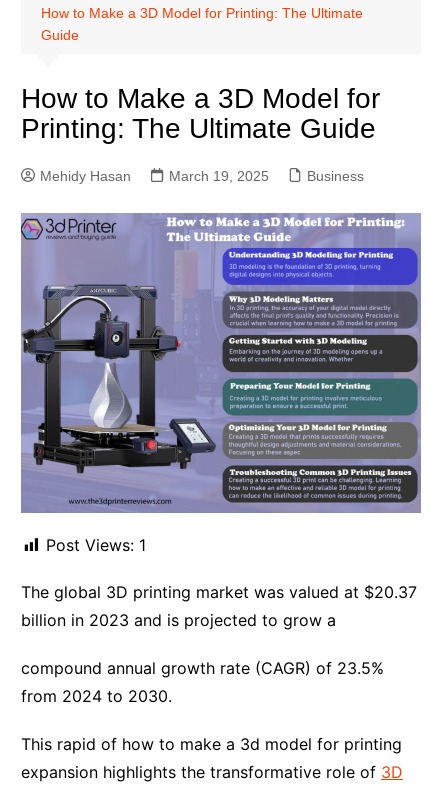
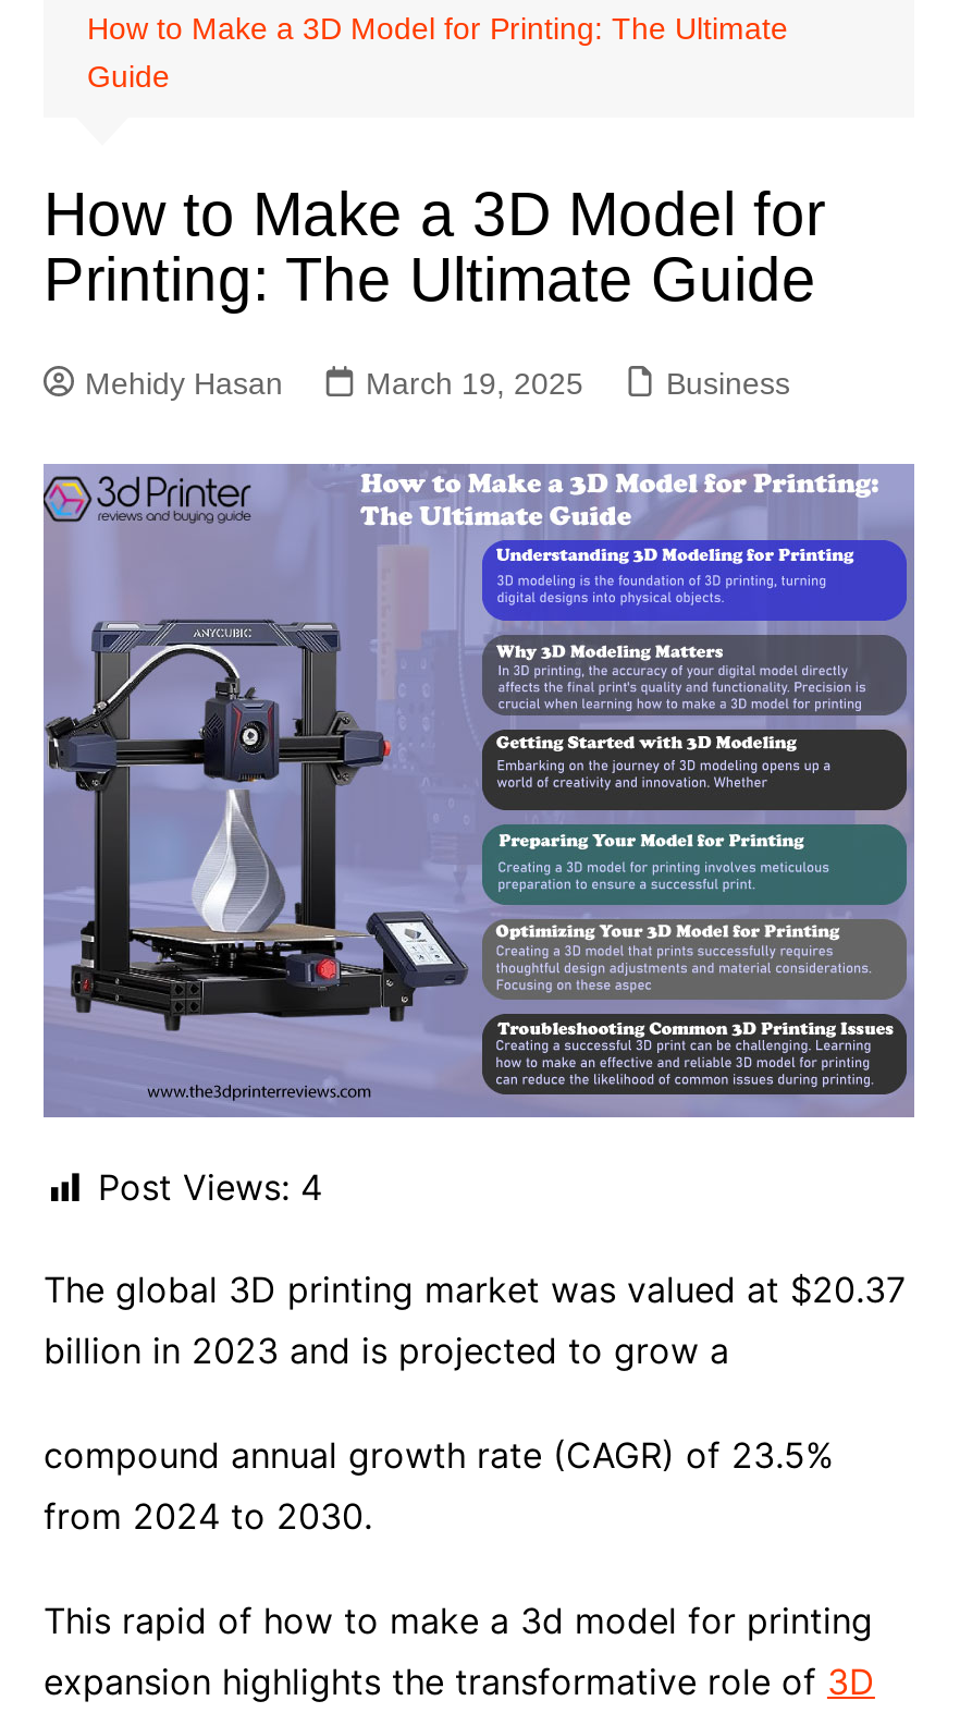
- Post Views: 1
+ Post Views: 4
